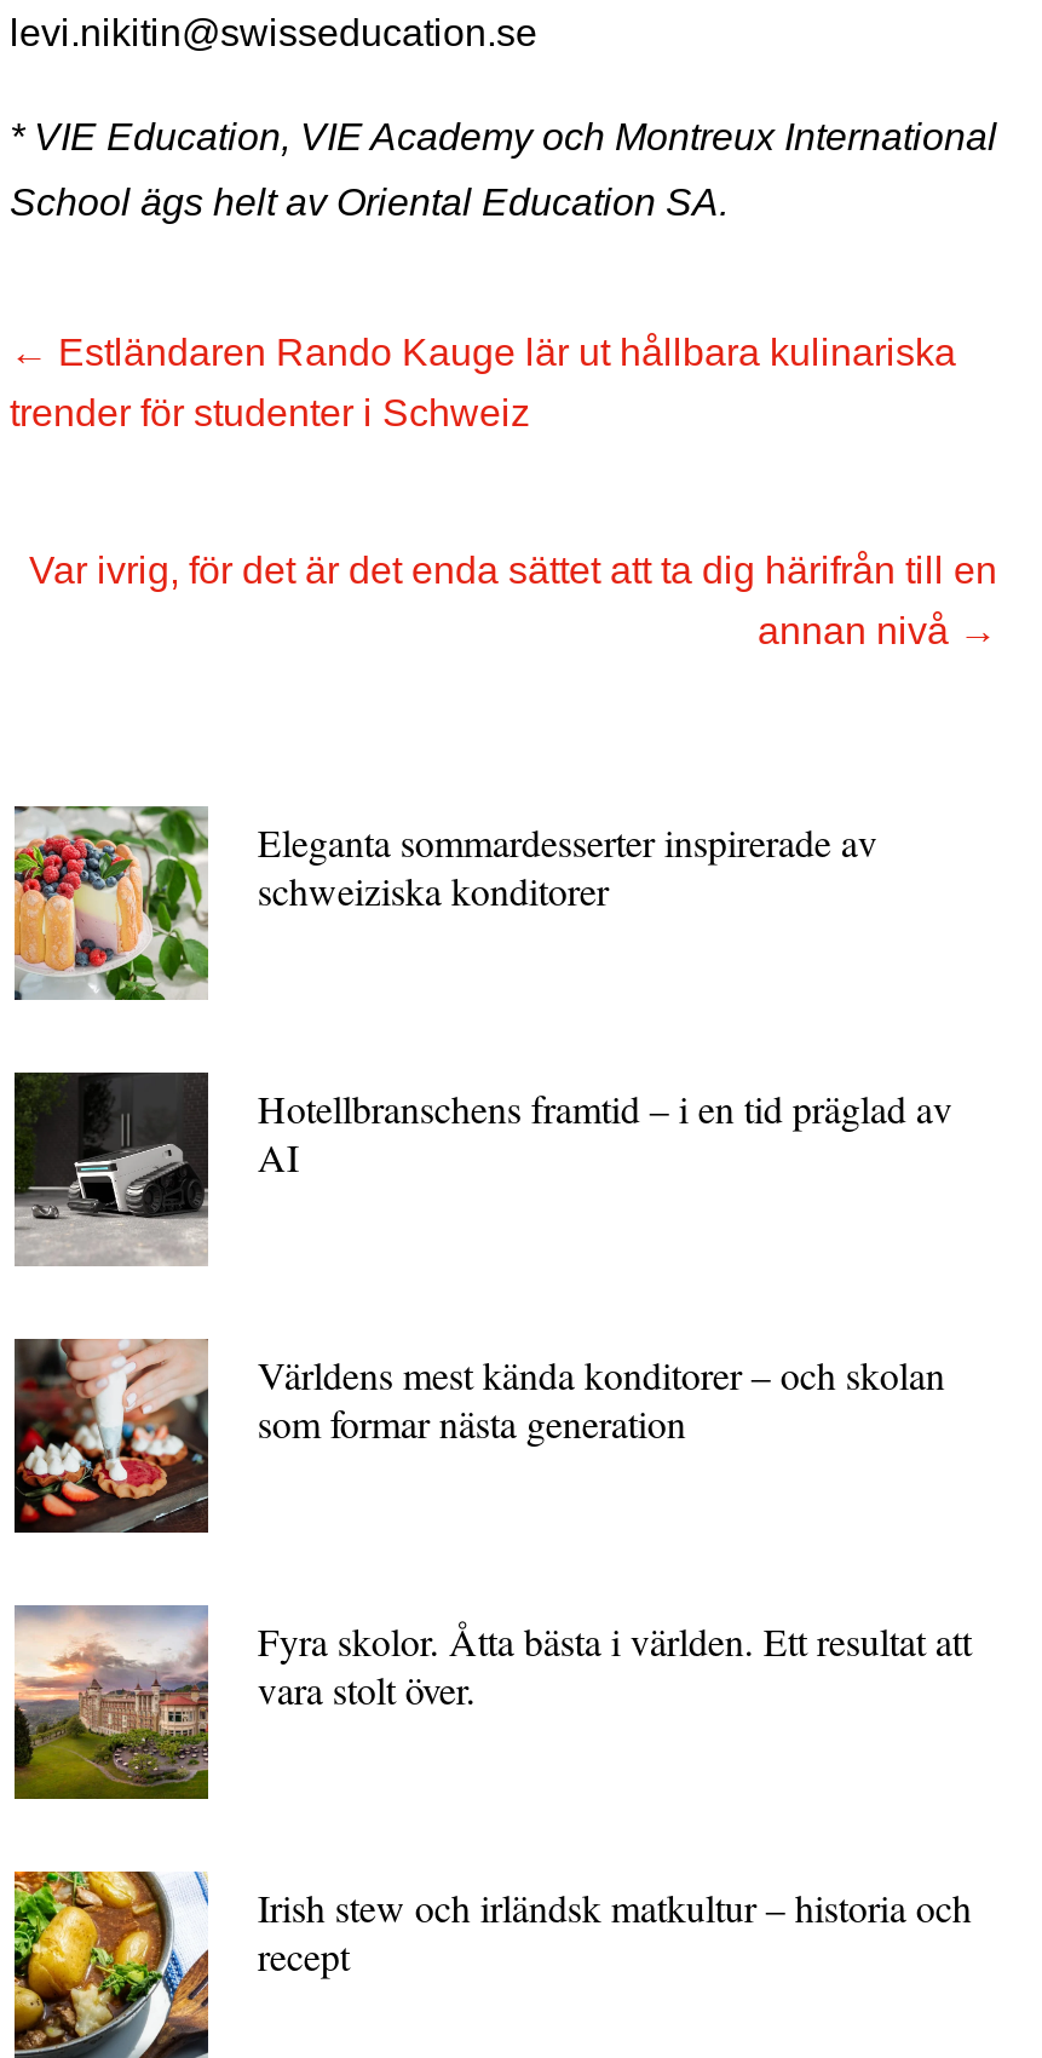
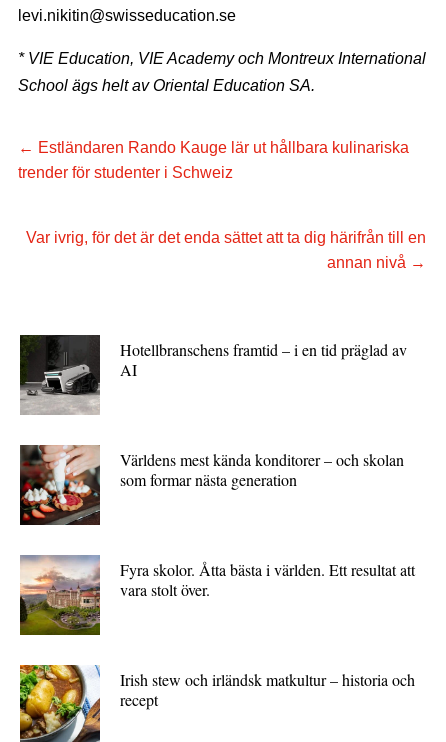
- [image]
- Eleganta sommardesserter inspirerade av
- schweiziska konditorer
